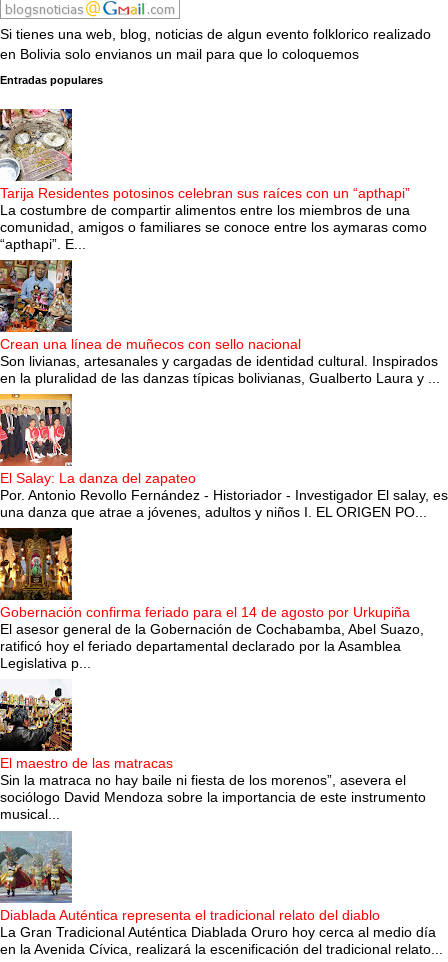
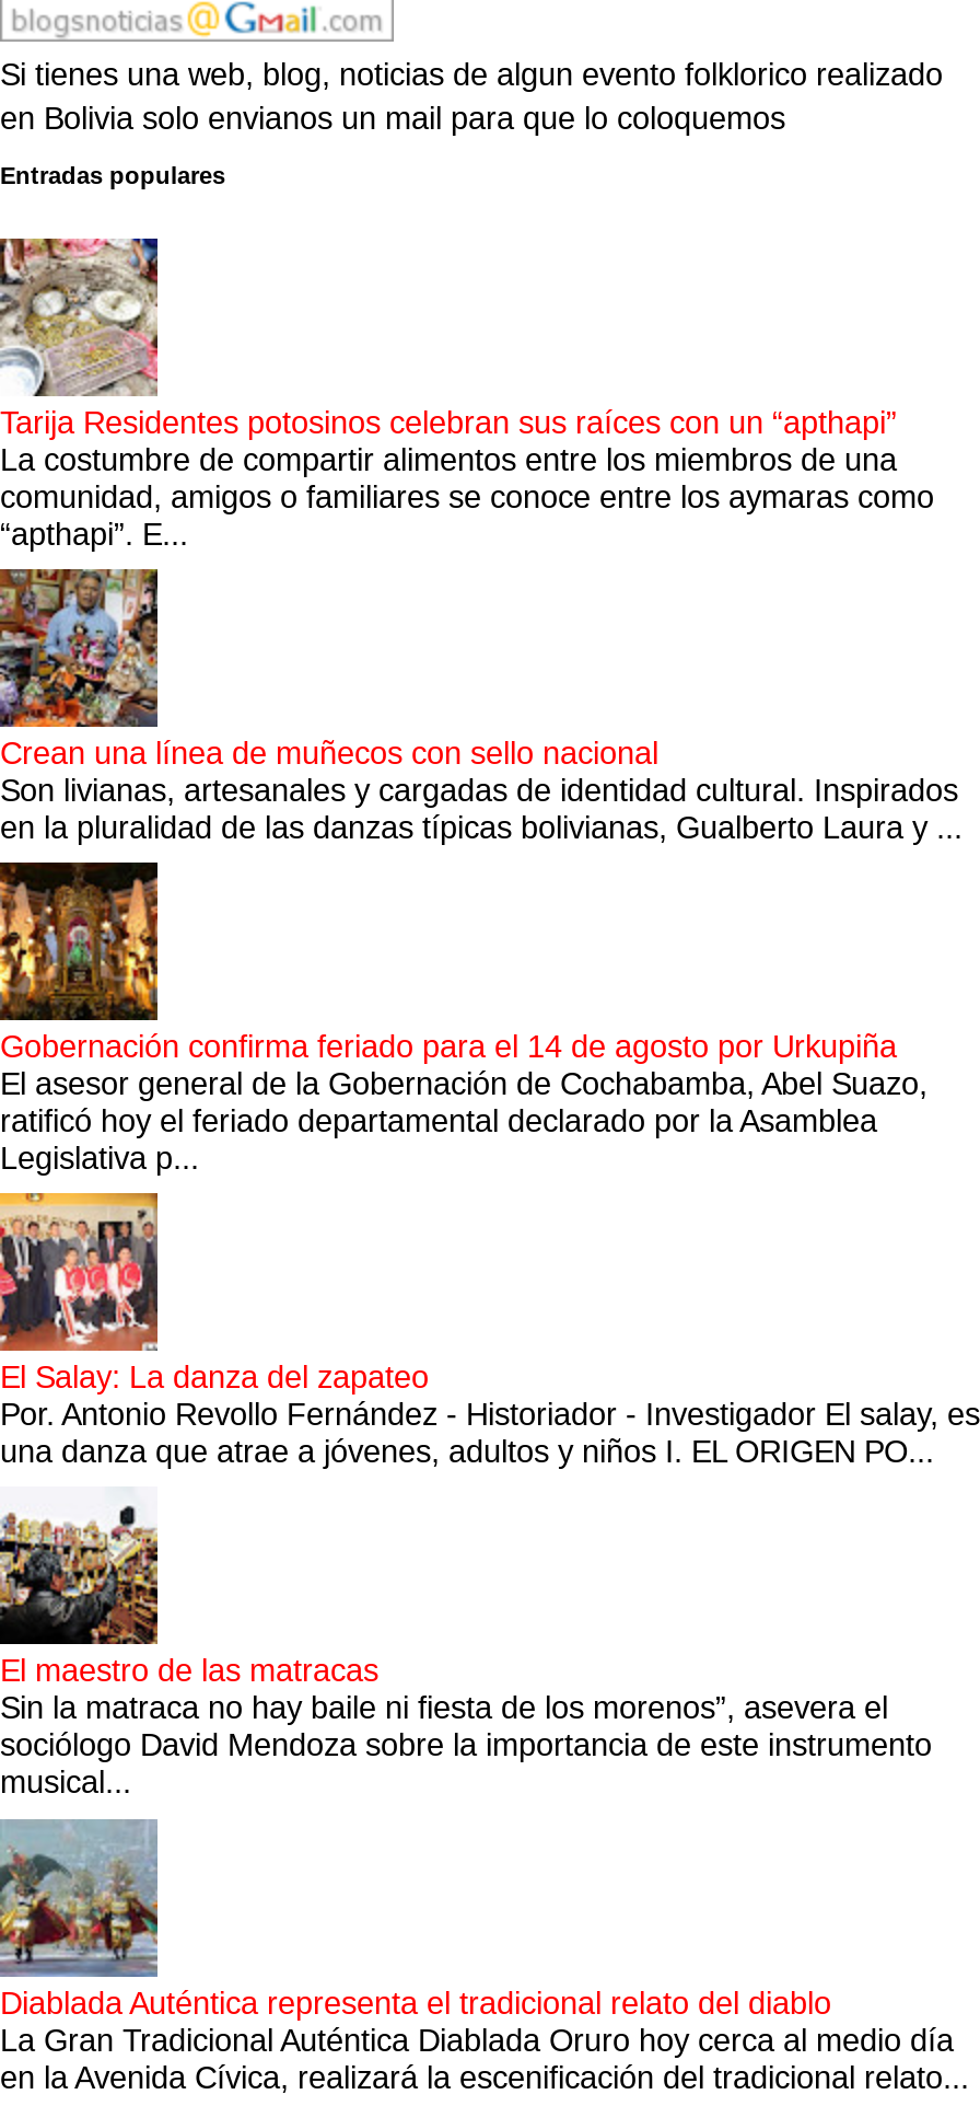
moved down: [image] | El Salay: La danza del zapateo | Por. Antonio Revollo Fernández - Historiador - Investigador El salay, es | una danza que atrae a jóvenes, adultos y niños I. EL ORIGEN PO...

moved up: [image] | Gobernación confirma feriado para el 14 de agosto por Urkupiña | El asesor general de la Gobernación de Cochabamba, Abel Suazo, | ratificó hoy el feriado departamental declarado por la Asamblea | Legislativa p...
